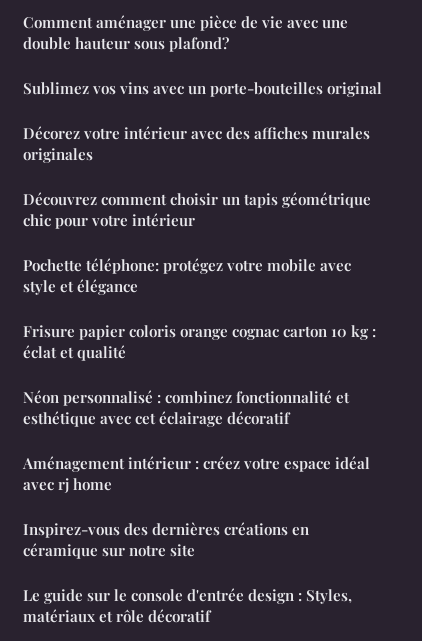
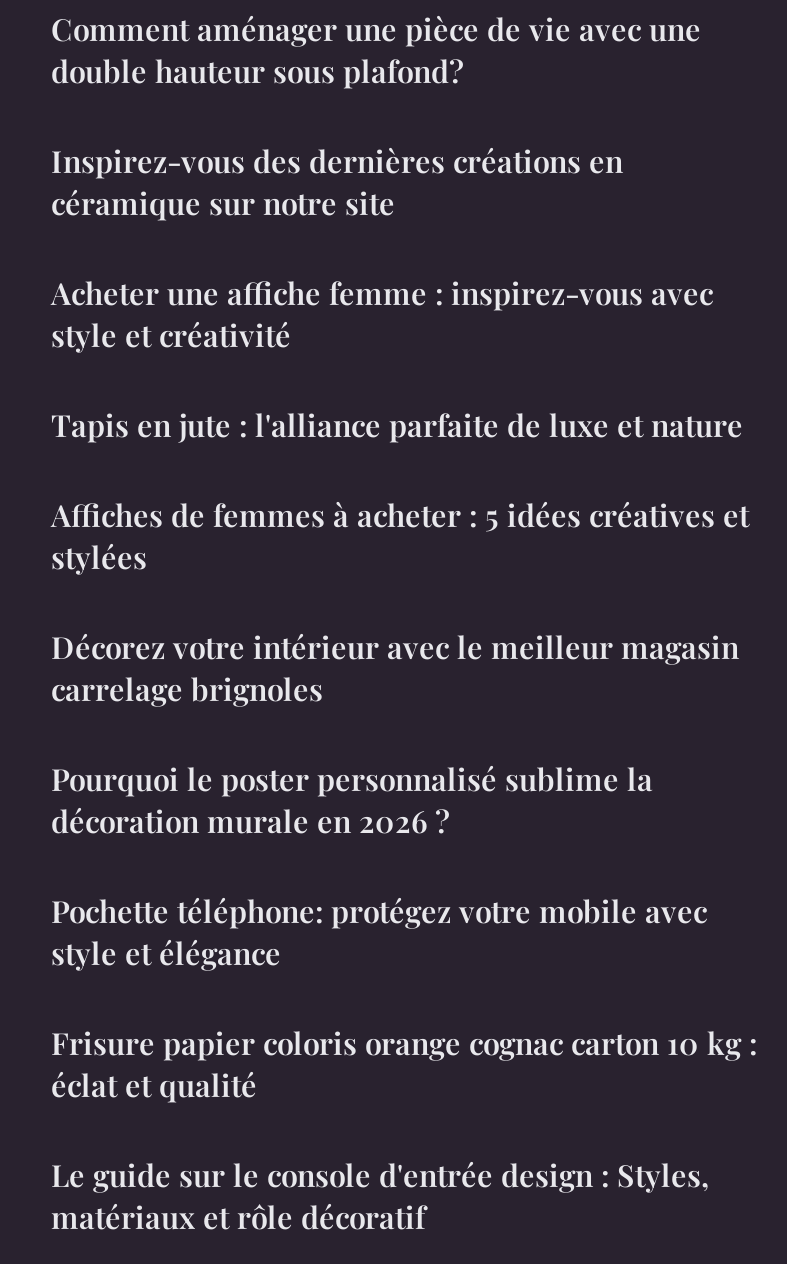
- Sublimez vos vins avec un porte-bouteilles original
- Décorez votre intérieur avec des affiches murales
- originales
- Découvrez comment choisir un tapis géométrique
- chic pour votre intérieur
+ Acheter une affiche femme : inspirez-vous avec
+ style et créativité
+ Tapis en jute : l'alliance parfaite de luxe et nature
+ Affiches de femmes à acheter : 5 idées créatives et
+ stylées
+ Décorez votre intérieur avec le meilleur magasin
+ carrelage brignoles
+ Pourquoi le poster personnalisé sublime la
+ décoration murale en 2026 ?

moved down: Pochette téléphone: protégez votre mobile avec | style et élégance | Frisure papier coloris orange cognac carton 10 kg : | éclat et qualité

- Néon personnalisé : combinez fonctionnalité et
- esthétique avec cet éclairage décoratif
- Aménagement intérieur : créez votre espace idéal
- avec rj home

moved up: Inspirez-vous des dernières créations en | céramique sur notre site
